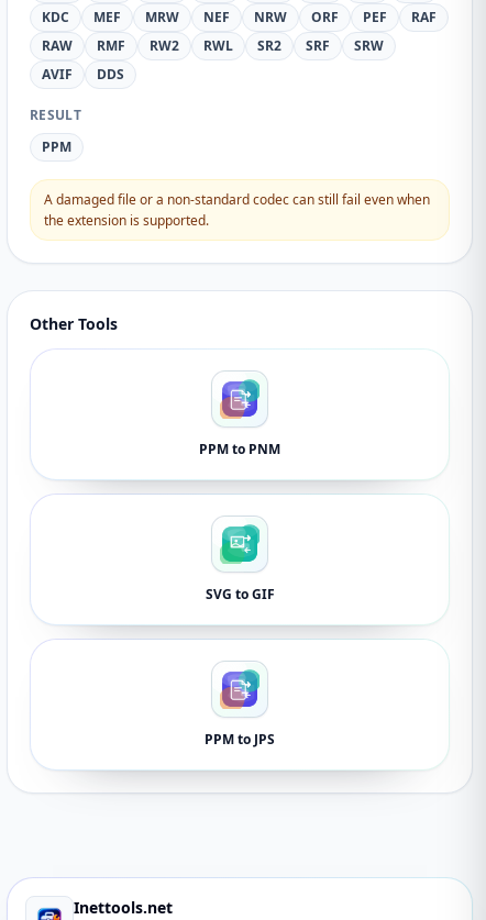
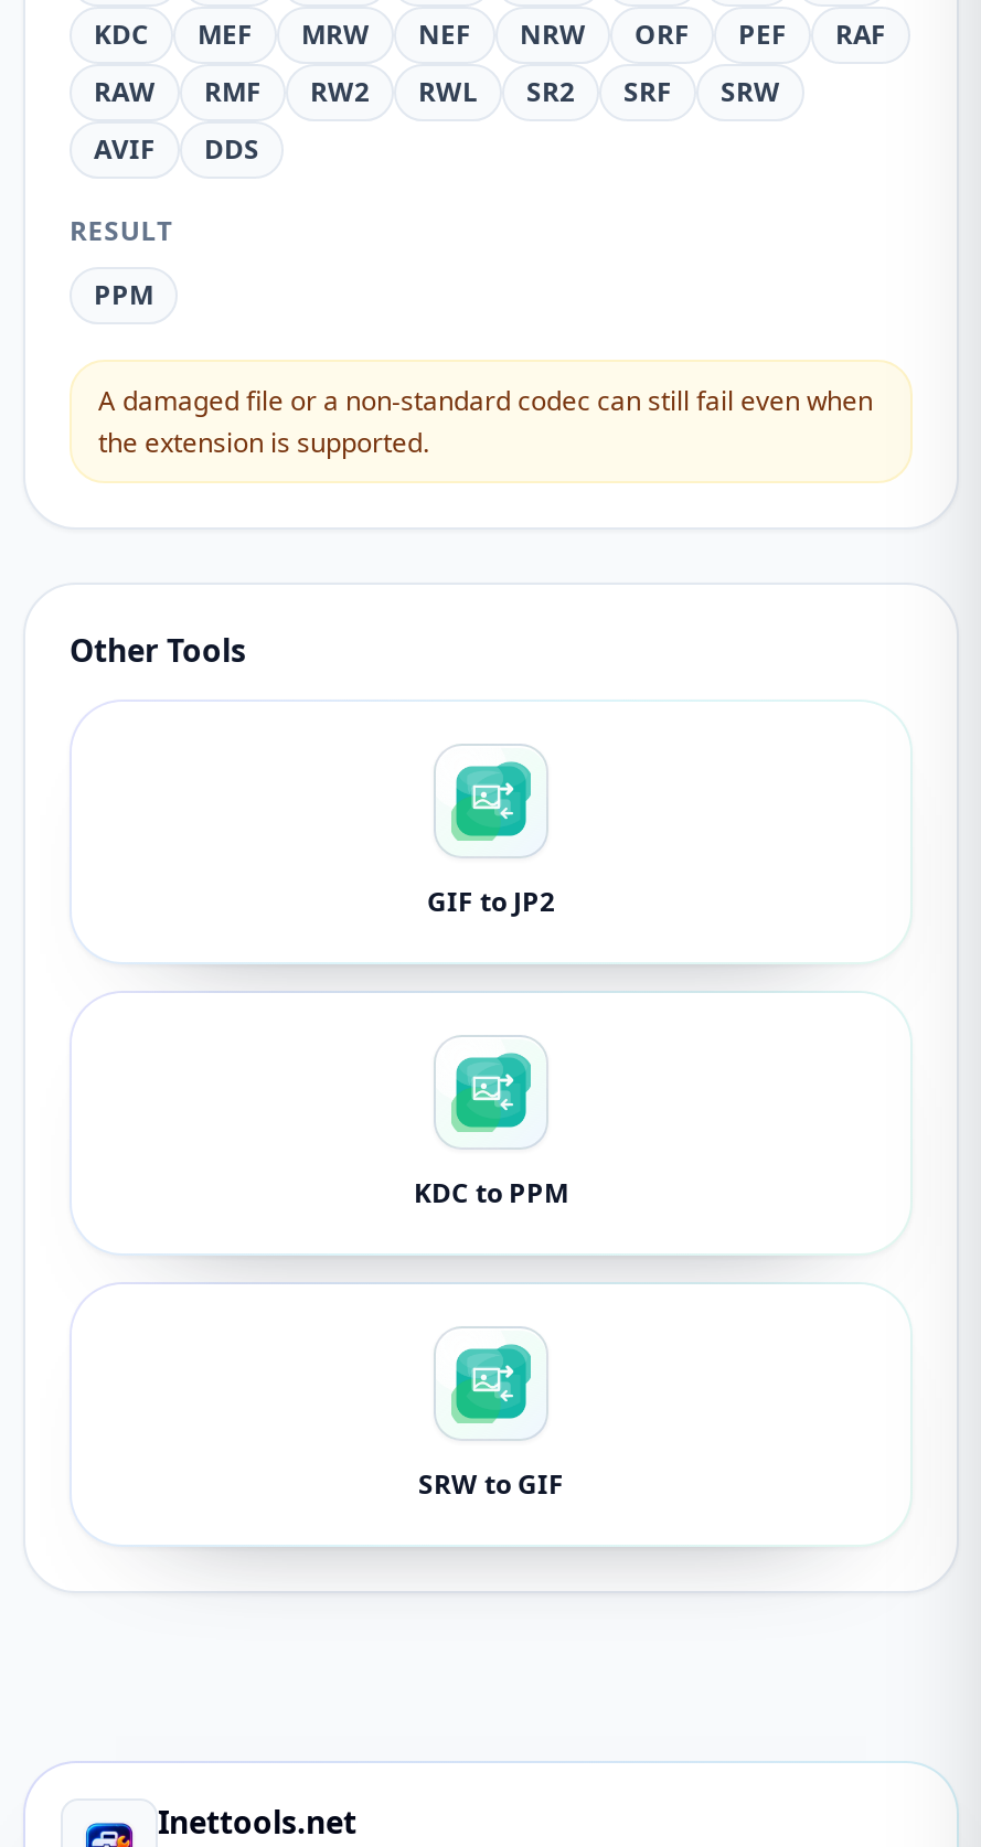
- [image]
- PPM to PNM
+ [image]
+ GIF to JP2

- SVG to GIF
+ KDC to PPM

- [image]
- PPM to JPS
+ [image]
+ SRW to GIF
